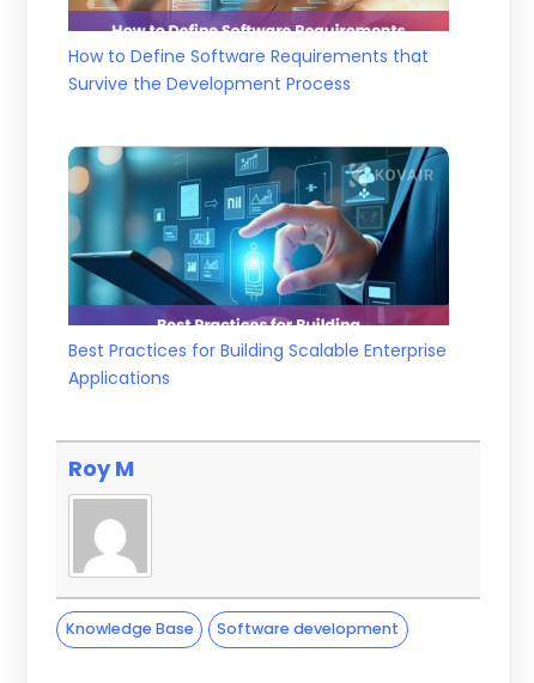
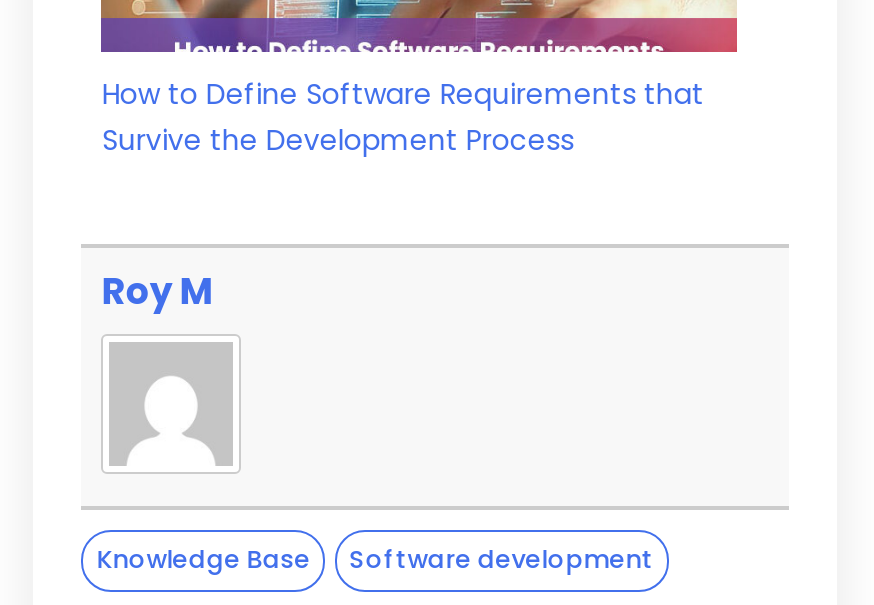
- [image]
- Best Practices for Building Scalable Enterprise
- Applications
